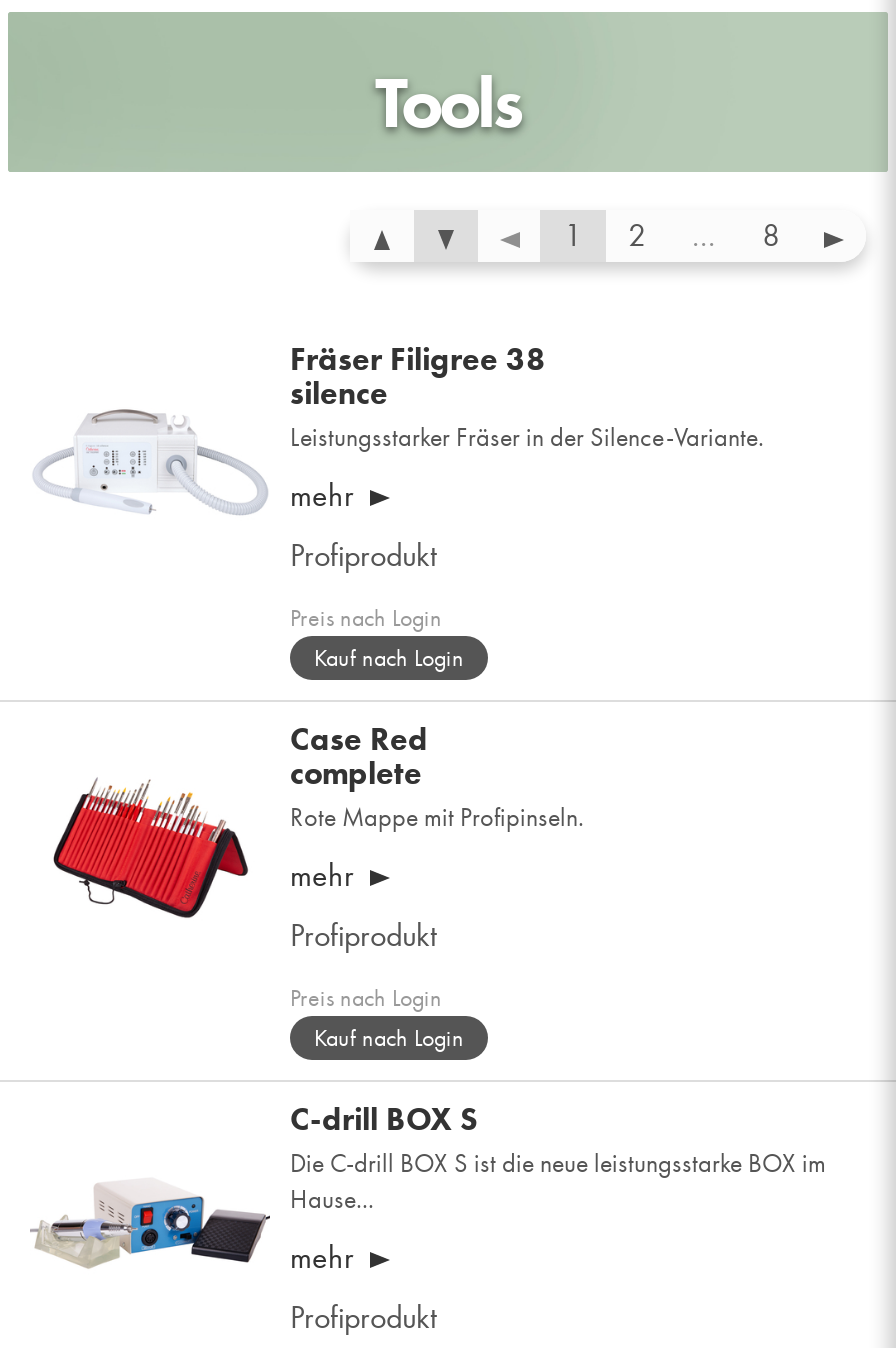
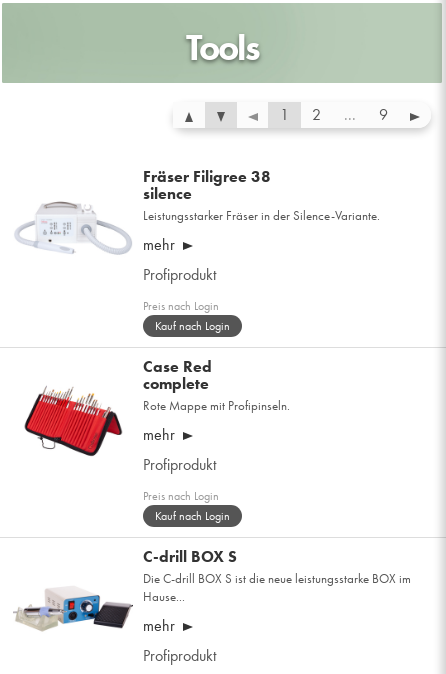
- 8
+ 9
